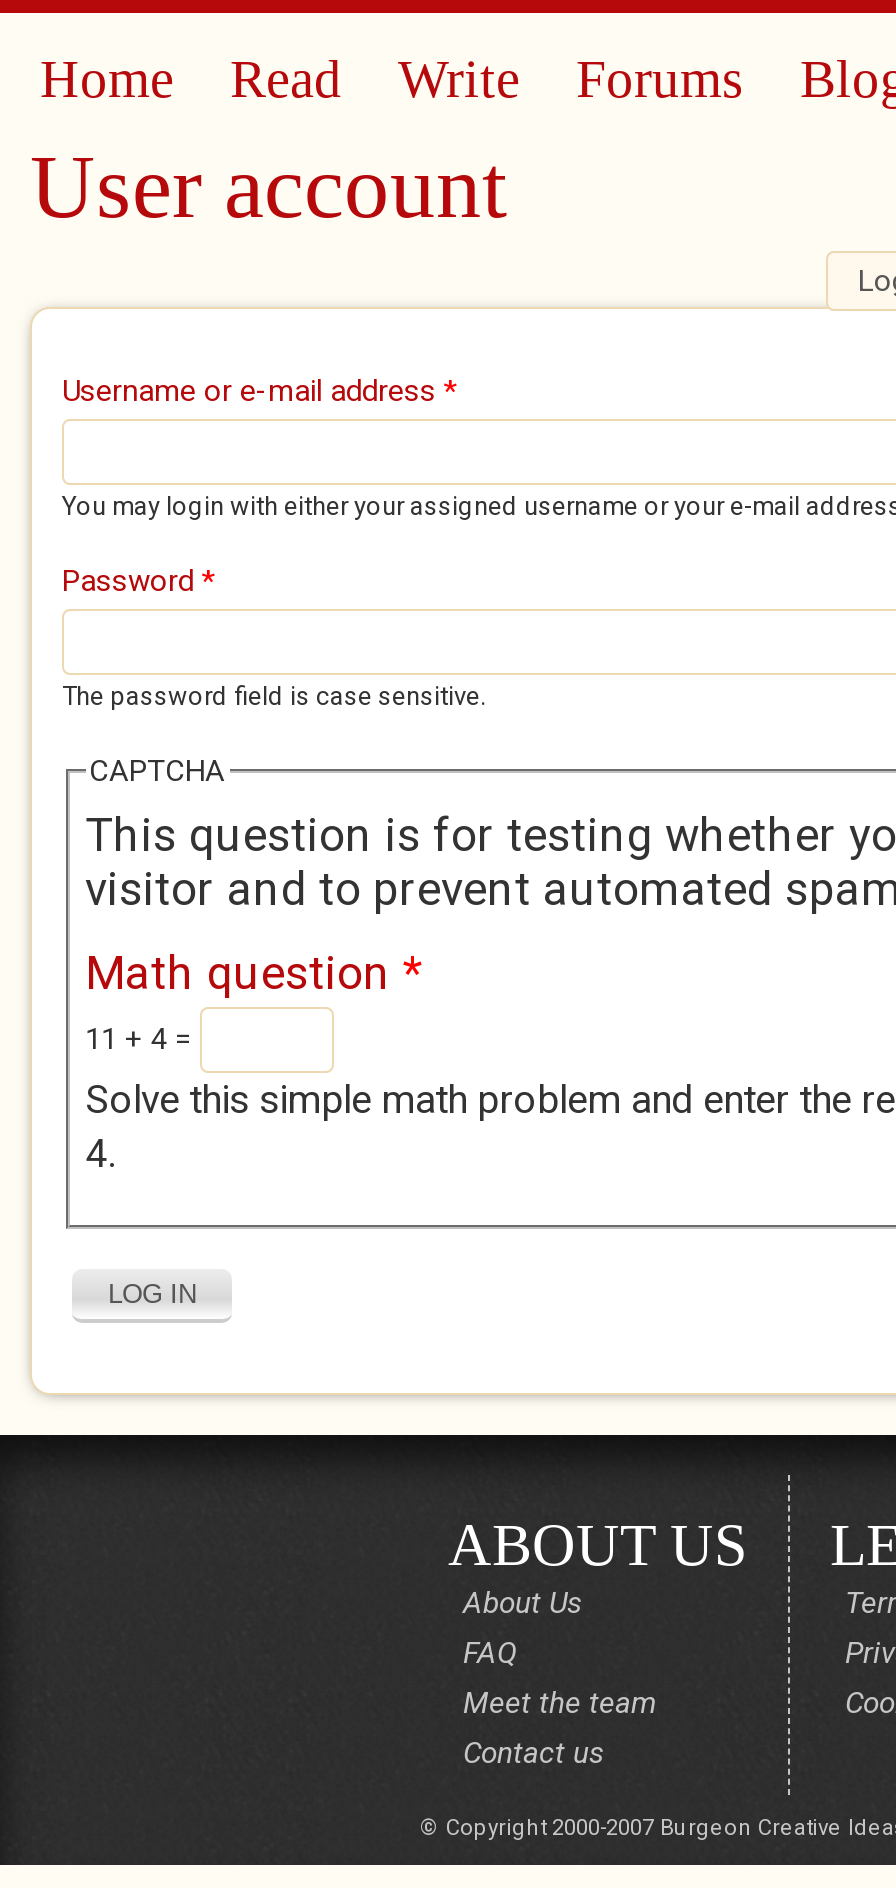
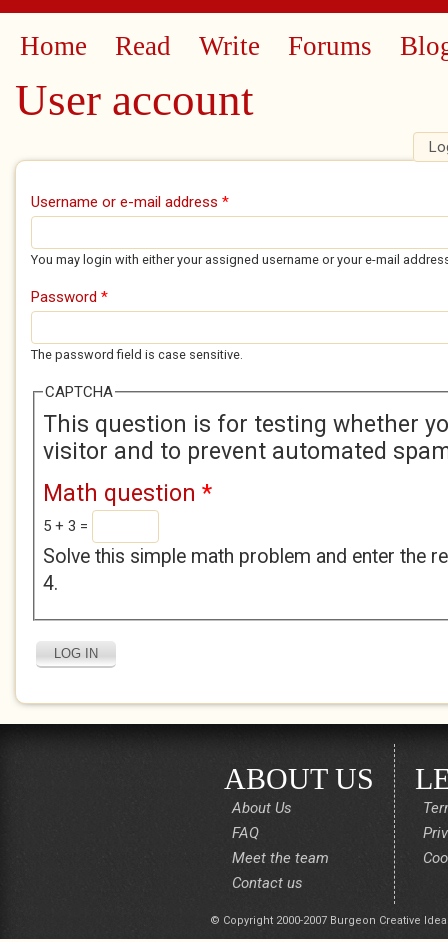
- 11 + 4 =
+ 5 + 3 =
